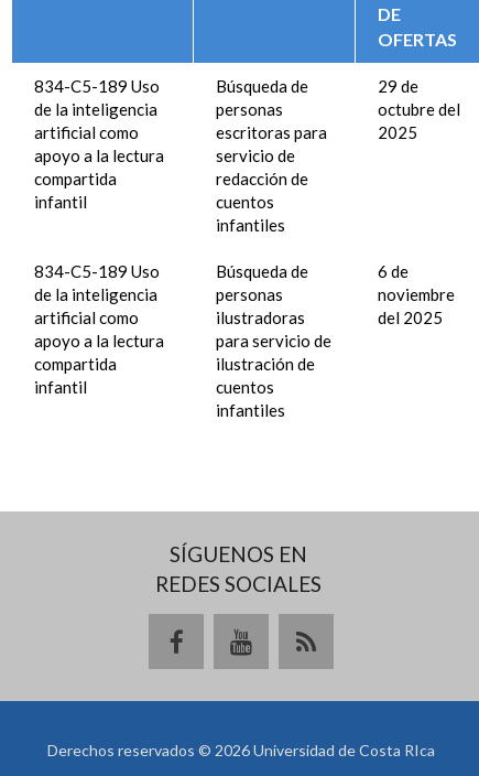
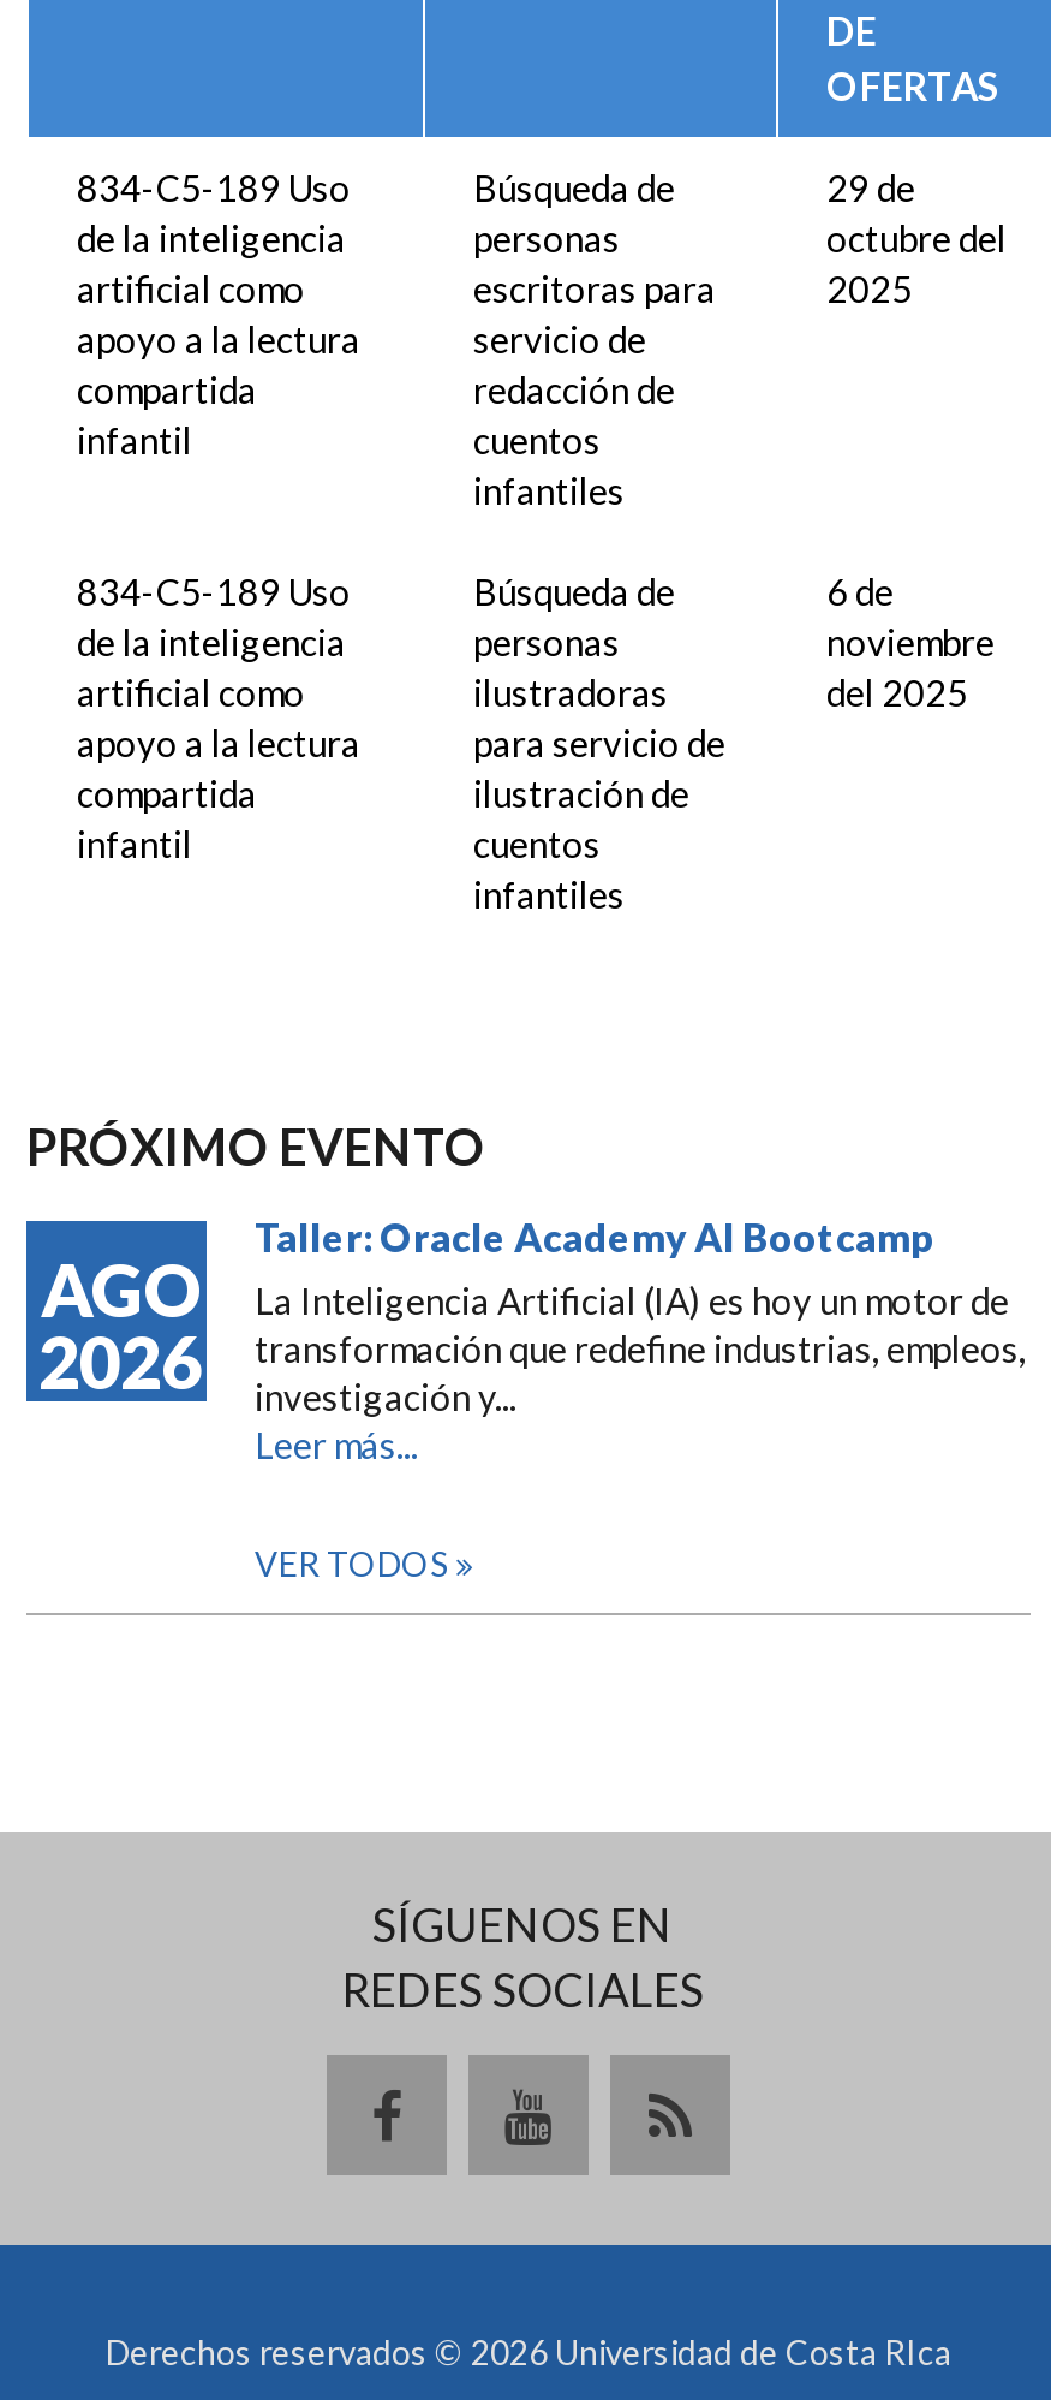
+ PRÓXIMO EVENTO
+ AGO
+ 2026

+ Taller: Oracle Academy AI Bootcamp
+ La Inteligencia Artificial (IA) es hoy un motor de
+ transformación que redefine industrias, empleos,
+ investigación y...
+ Leer más...
+ VER TODOS
